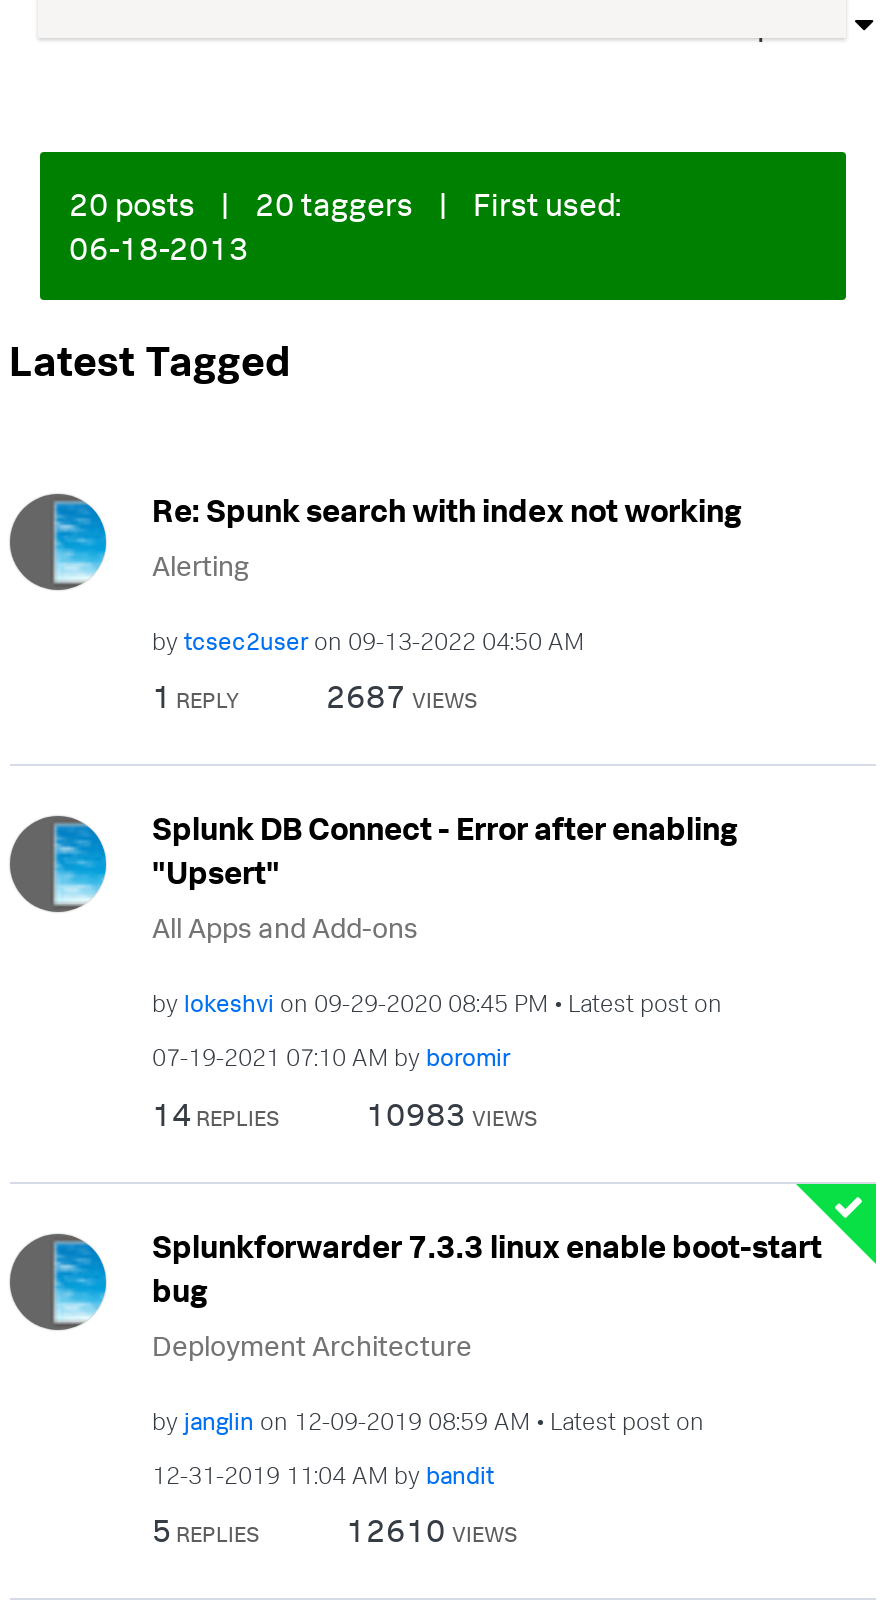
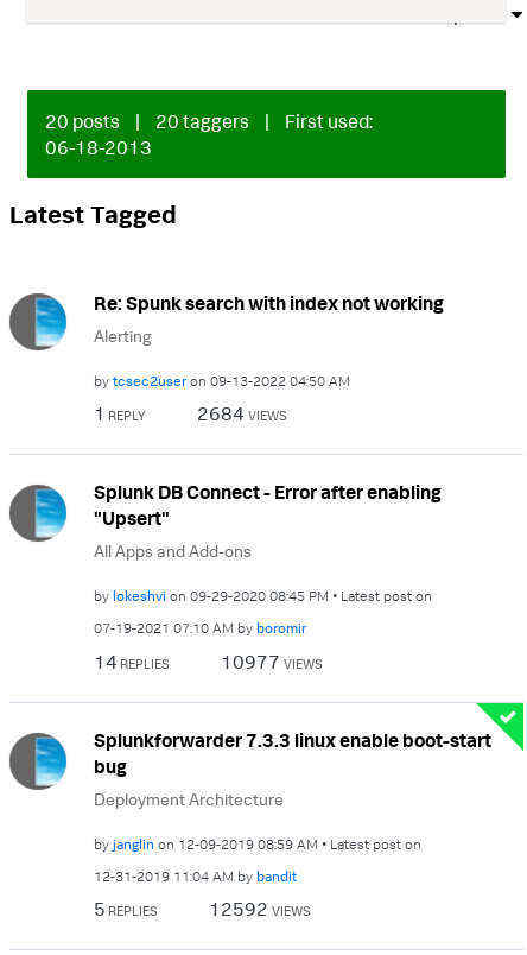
- 2687 VIEWS
+ 2684 VIEWS

- 10983 VIEWS
+ 10977 VIEWS

- 12610 VIEWS
+ 12592 VIEWS
